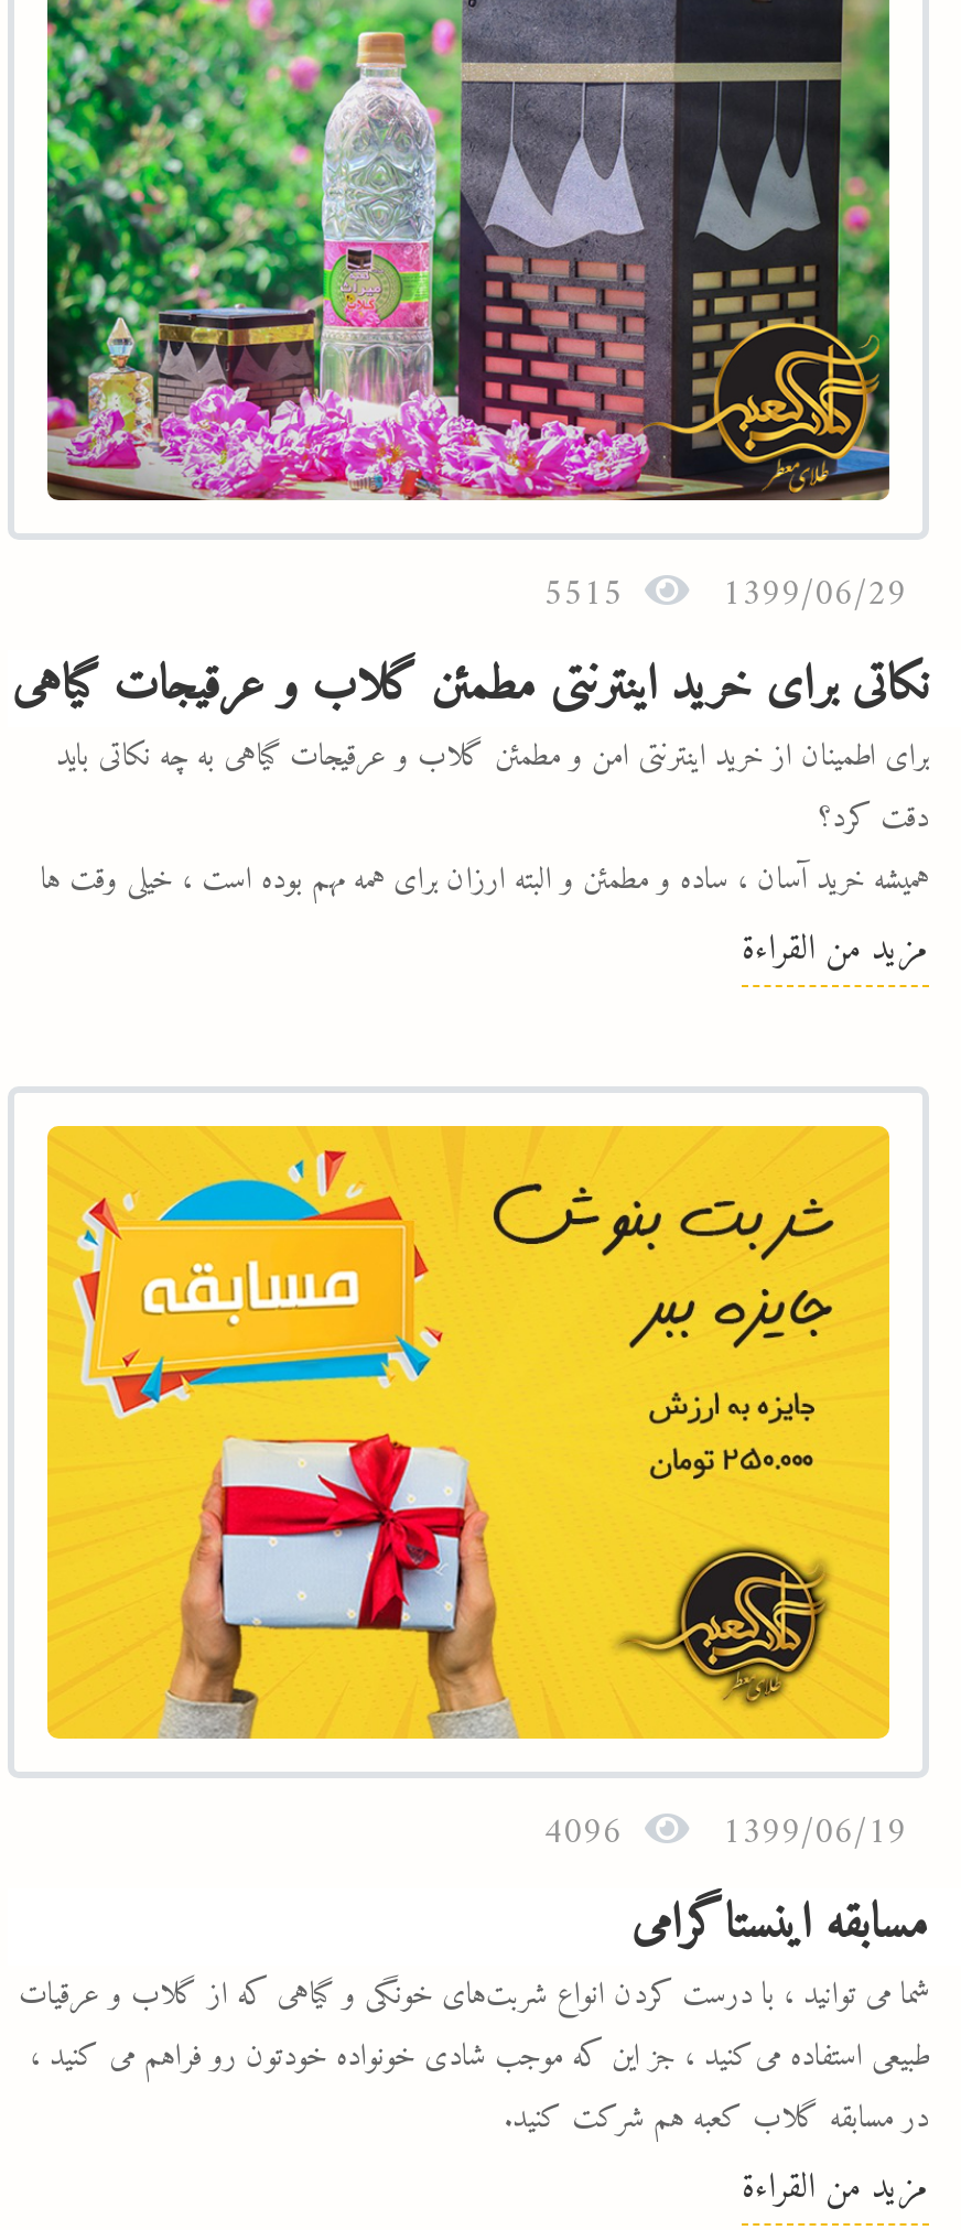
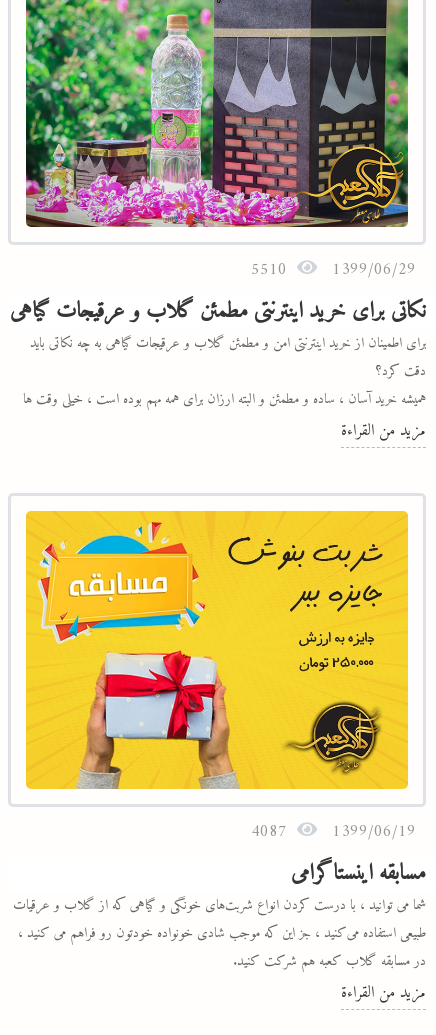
- 5515 1399/06/29
+ 5510 1399/06/29

- 4096 1399/06/19
+ 4087 1399/06/19
